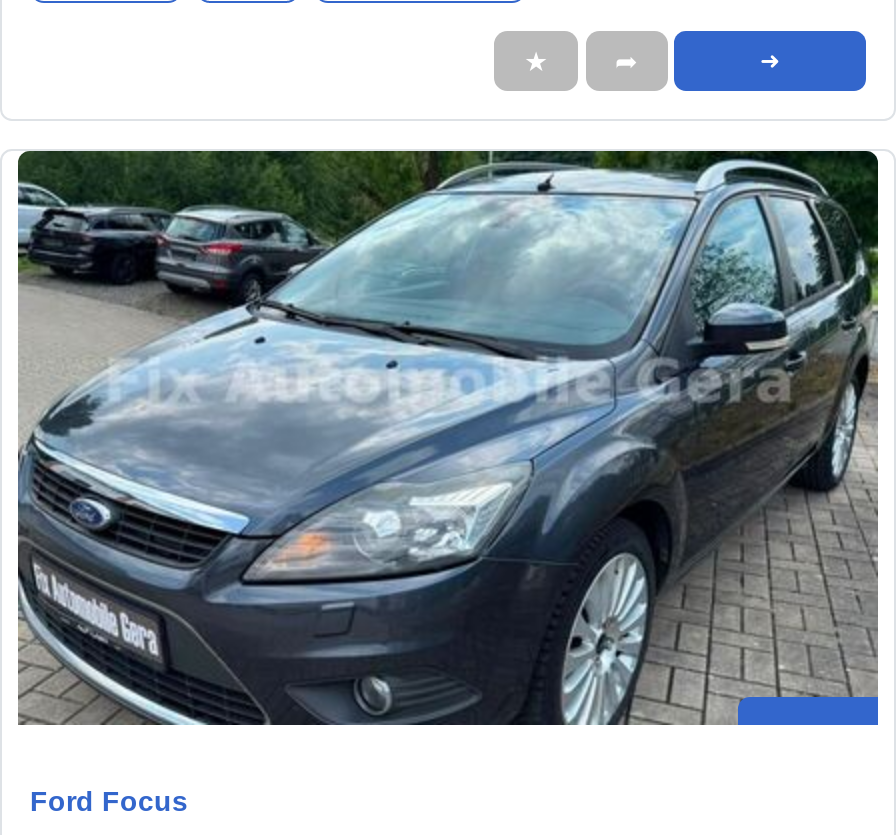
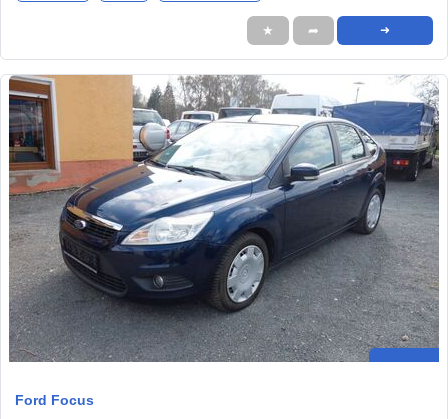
- [image]
+ [image]
